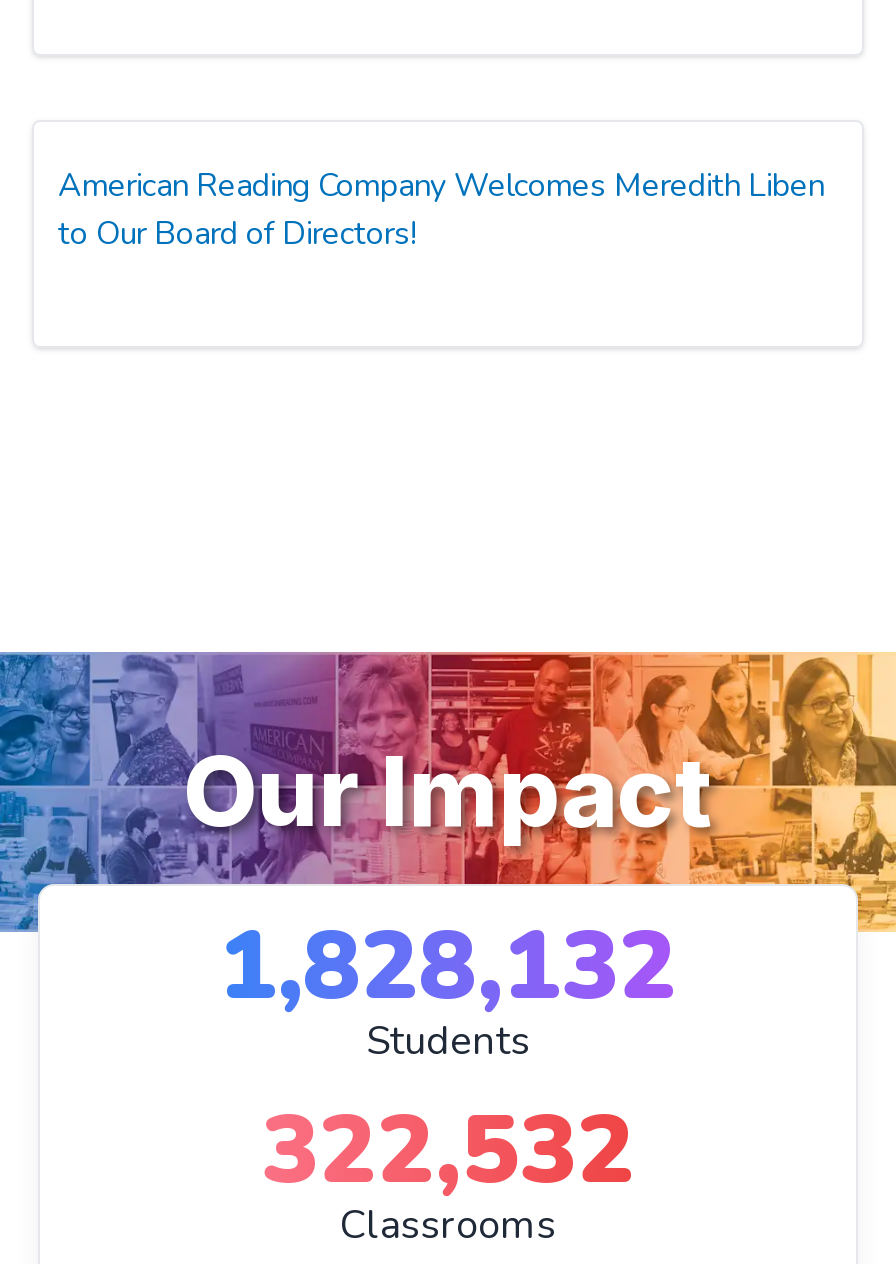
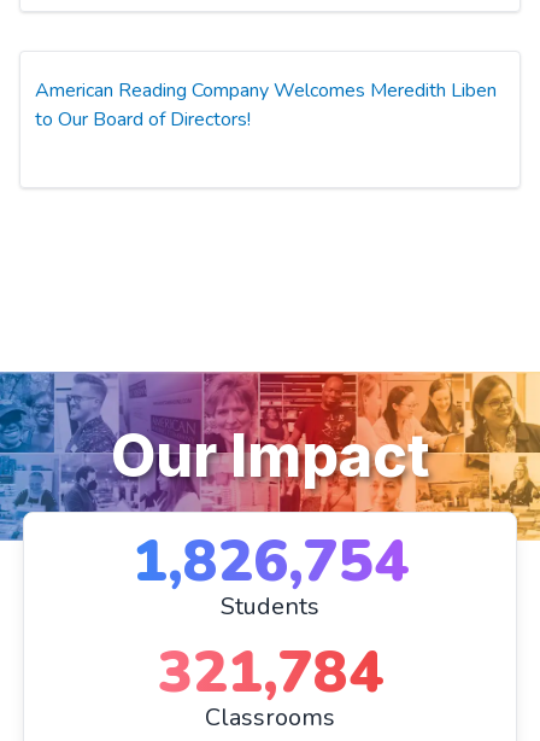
- 1,828,132
+ 1,826,754

- 322,532
+ 321,784
